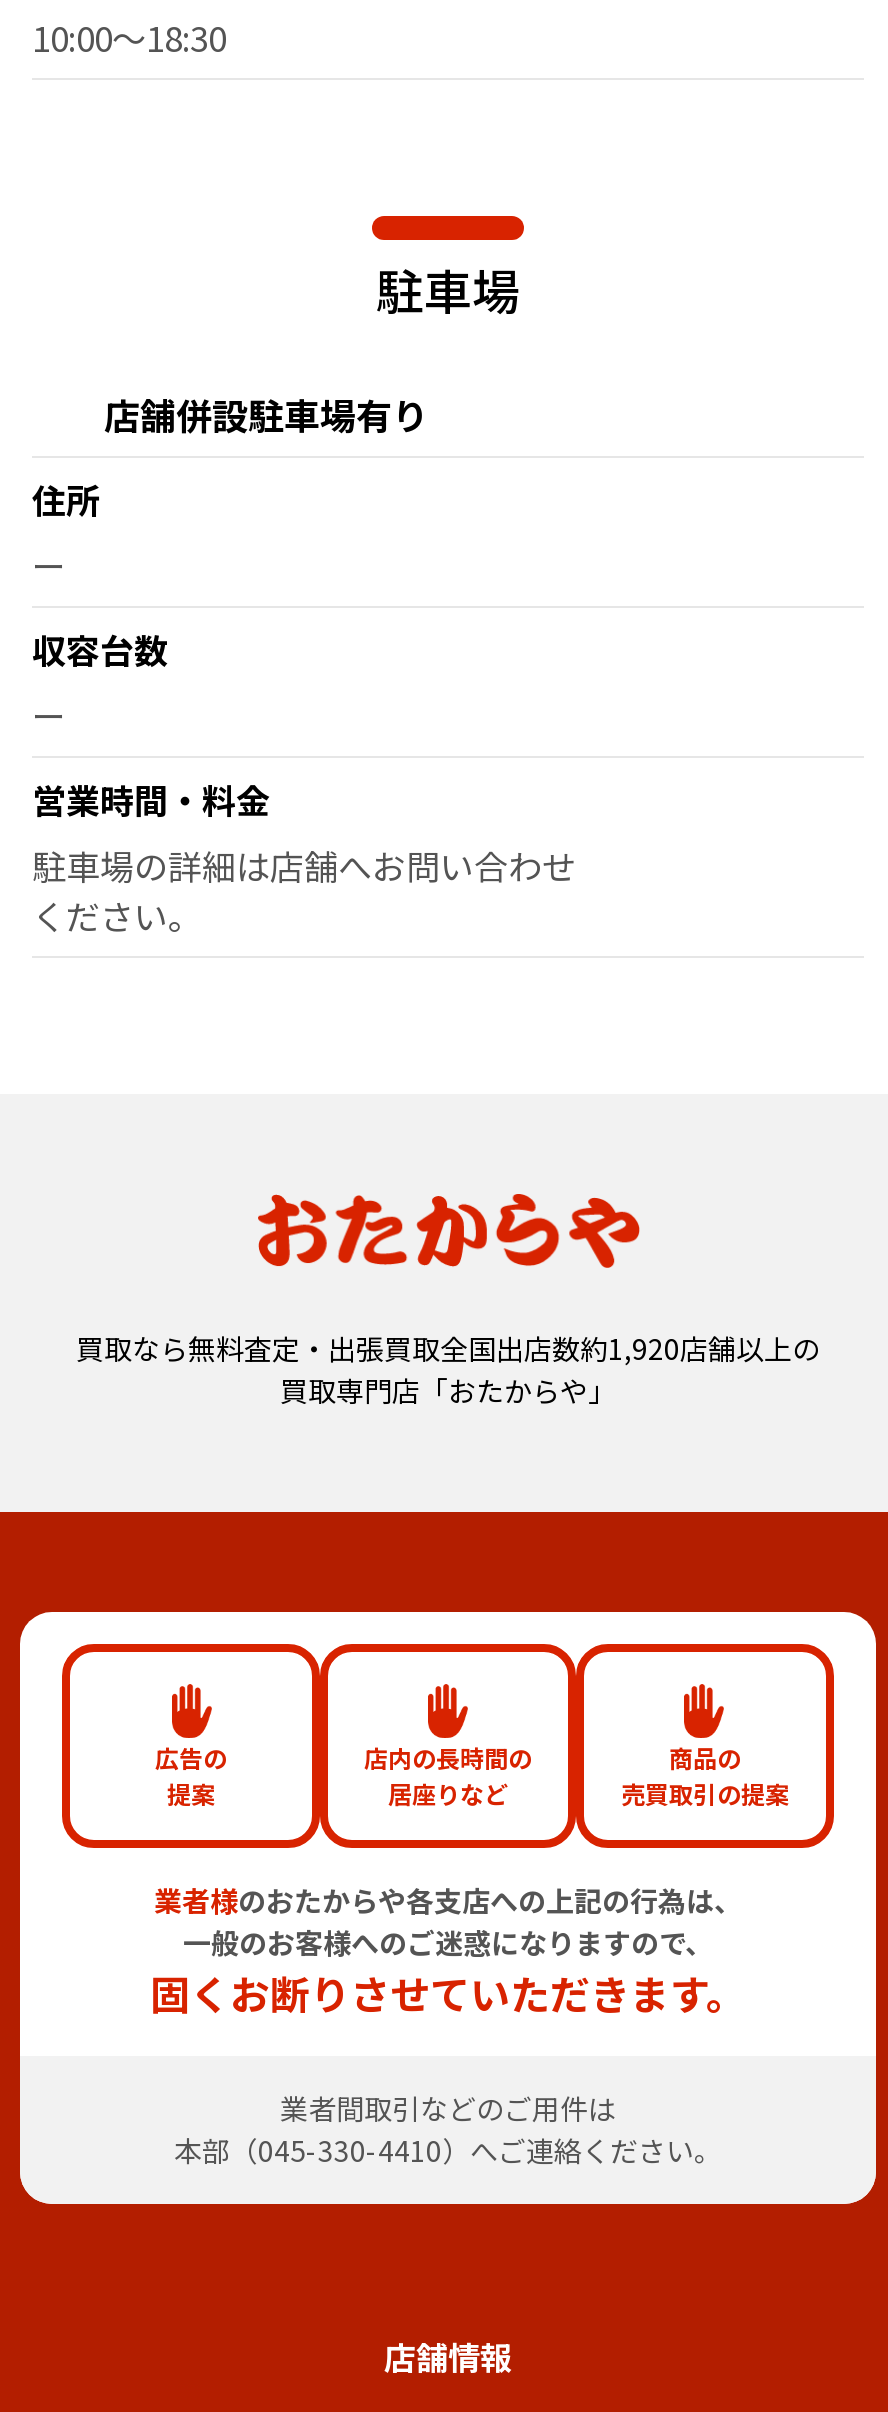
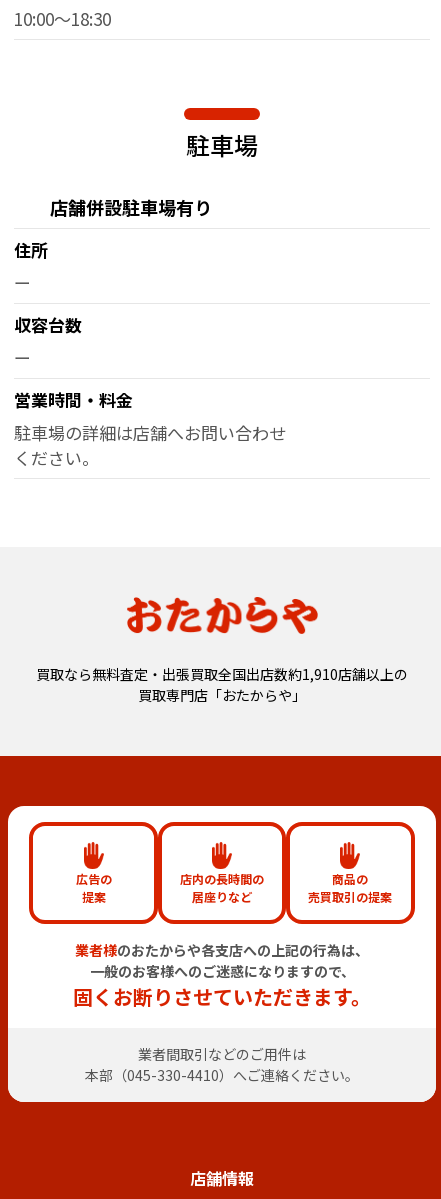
- 買取なら無料査定・出張買取全国出店数約1,920店舗以上の
+ 買取なら無料査定・出張買取全国出店数約1,910店舗以上の
